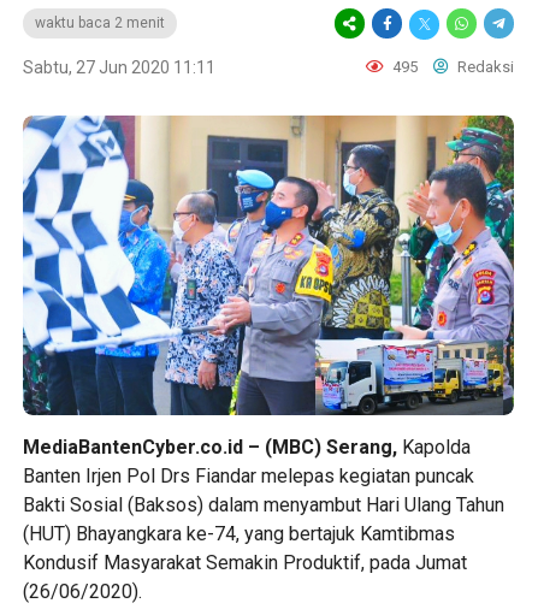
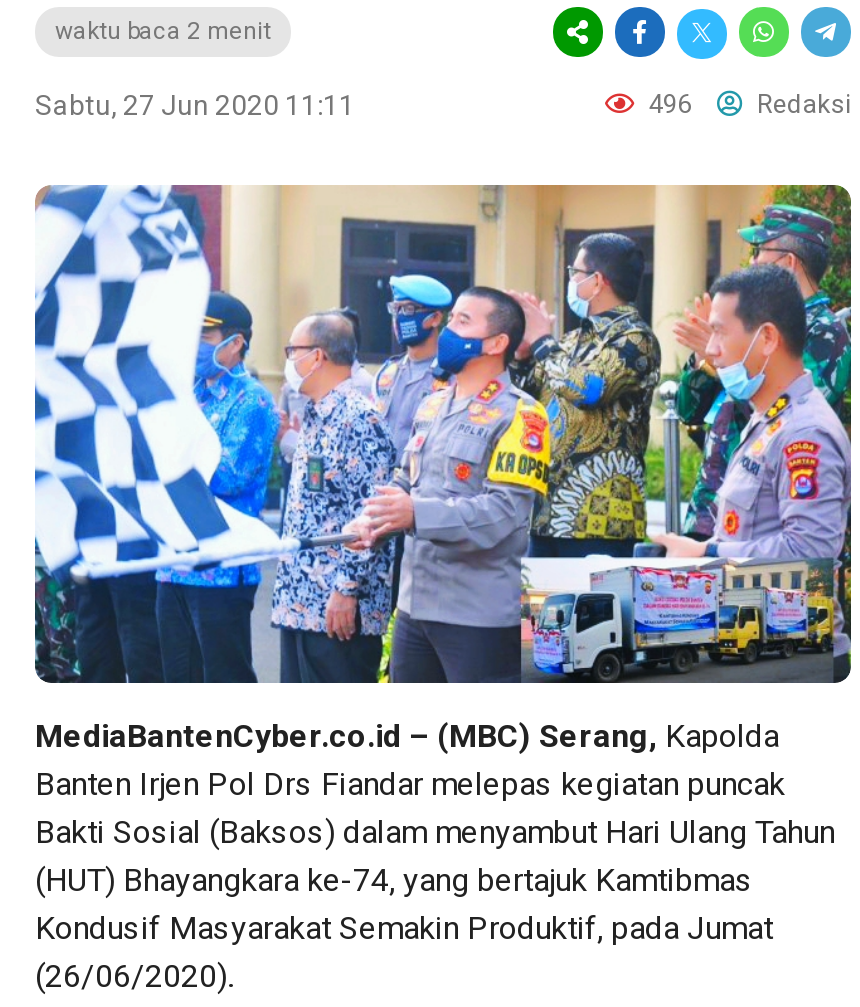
- 495 Redaksi
+ 496 Redaksi
